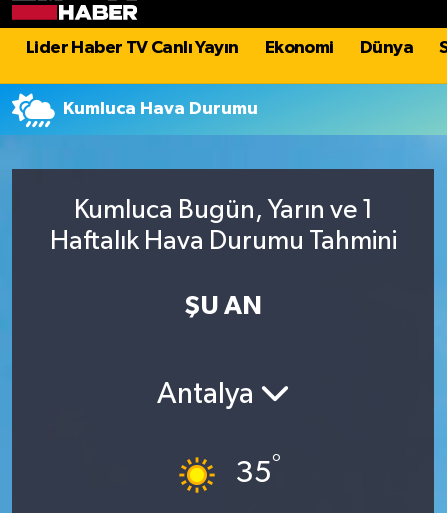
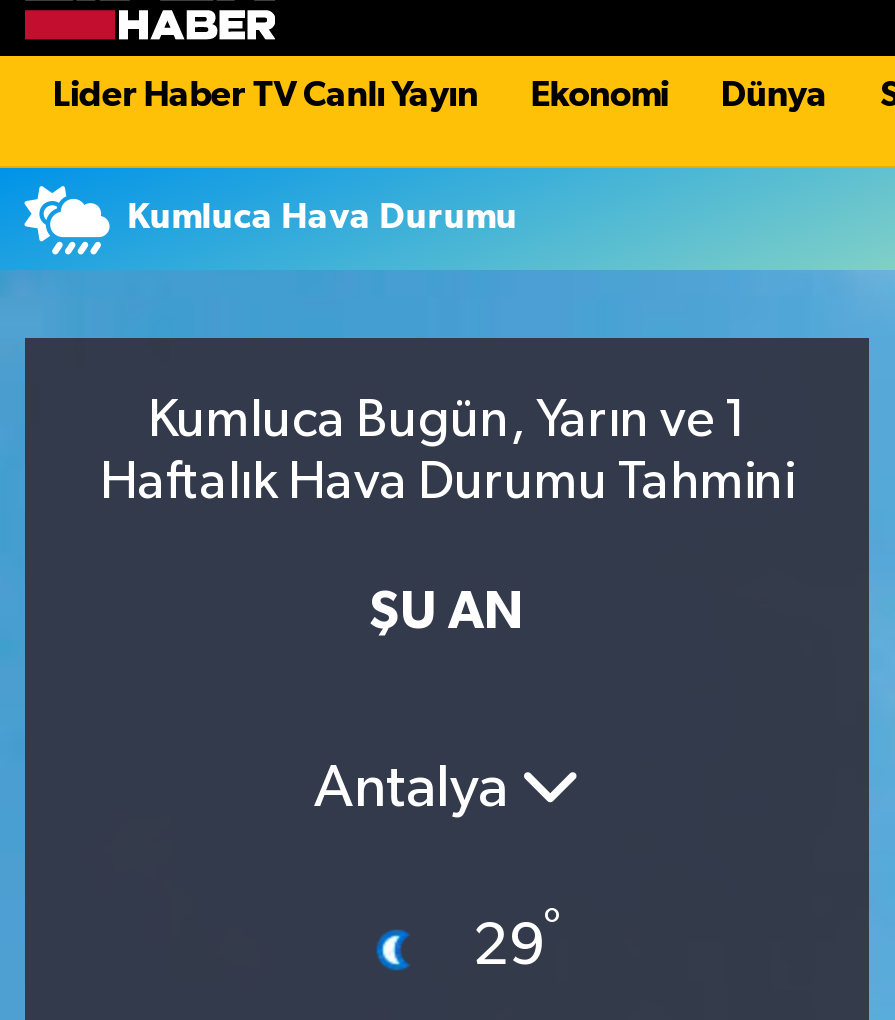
- [image]
- 35°
+ [image]
+ 29°
